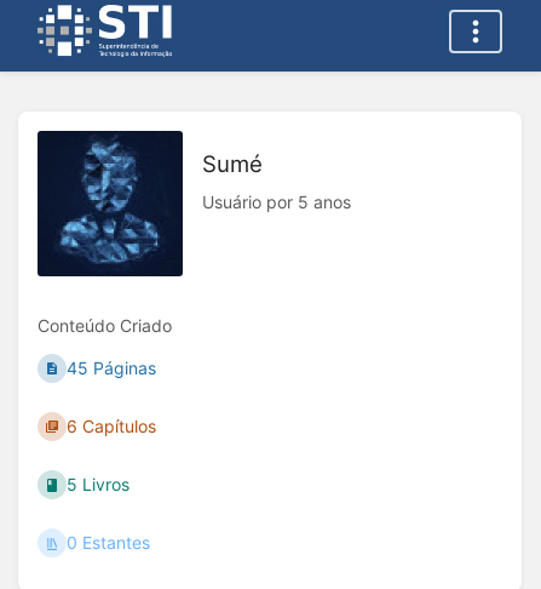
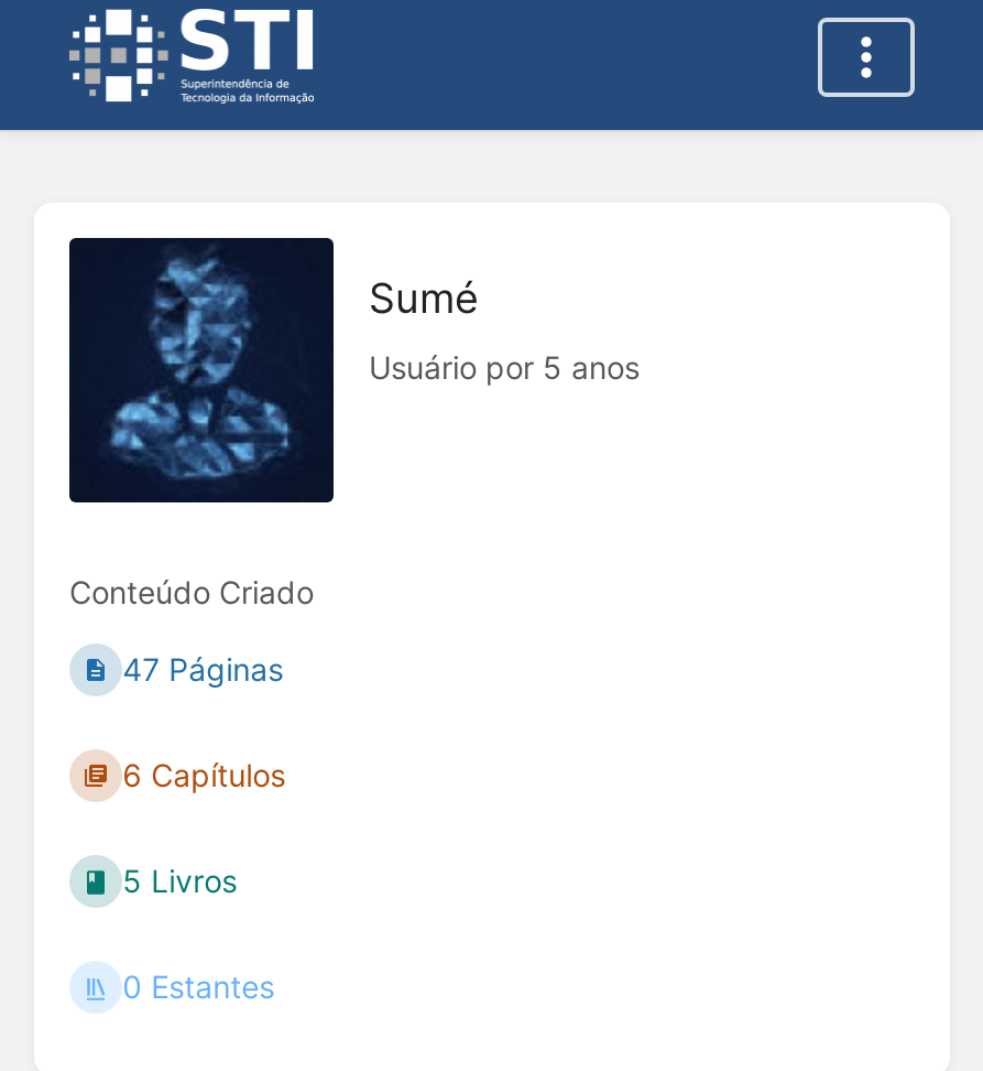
- 45 Páginas
+ 47 Páginas
